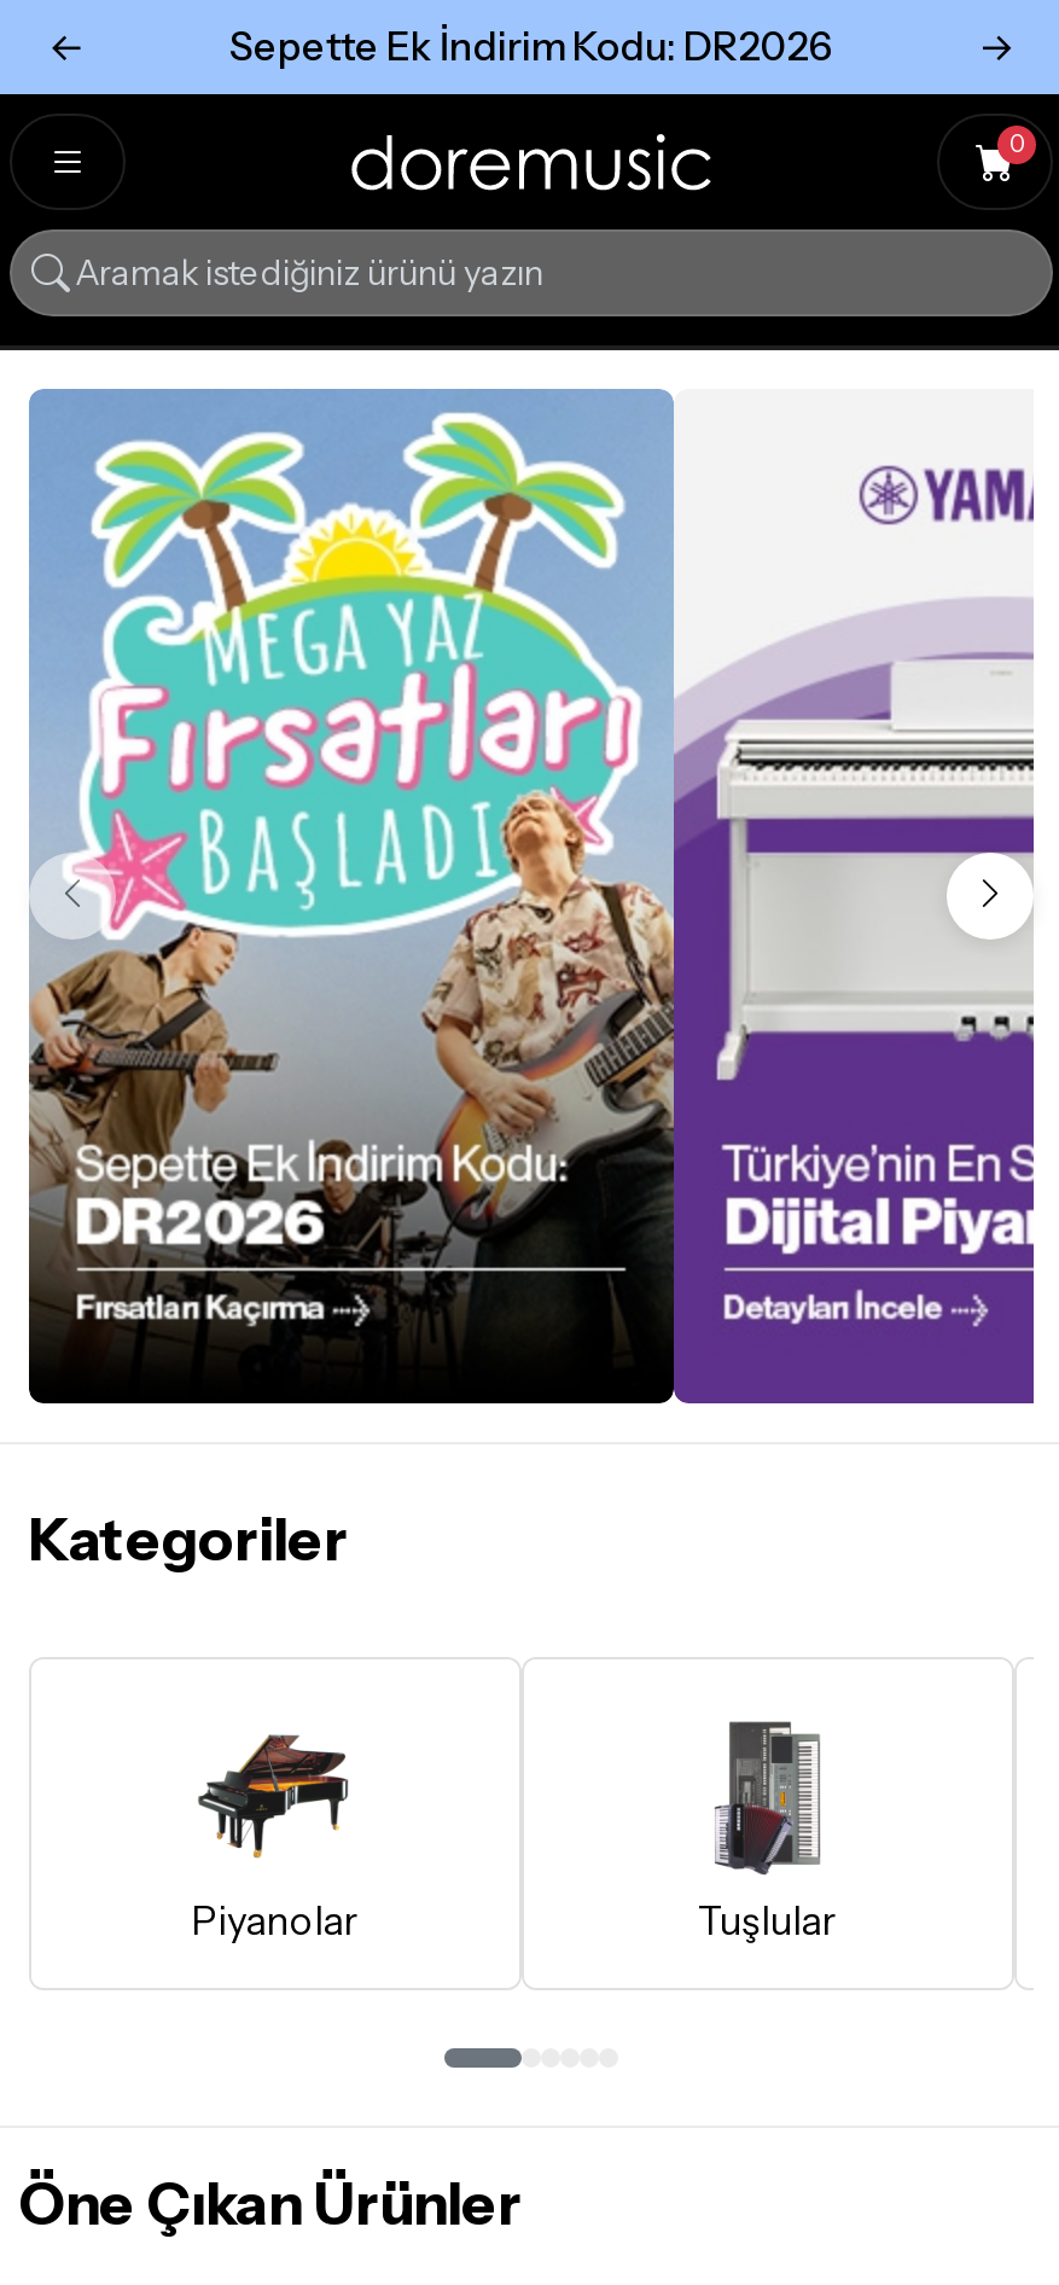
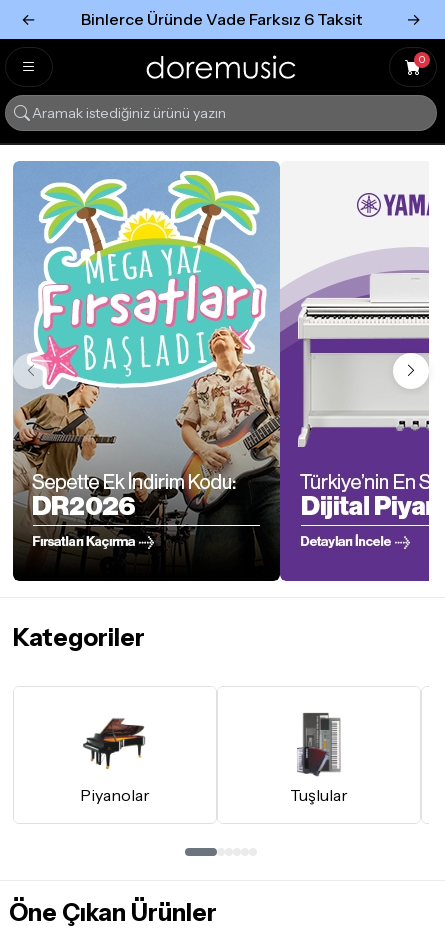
- Sepette Ek İndirim Kodu: DR2026
+ Binlerce Üründe Vade Farksız 6 Taksit
